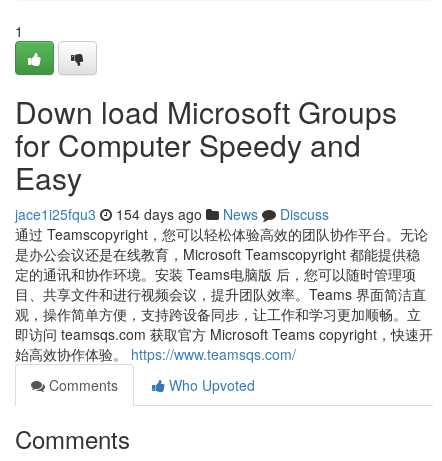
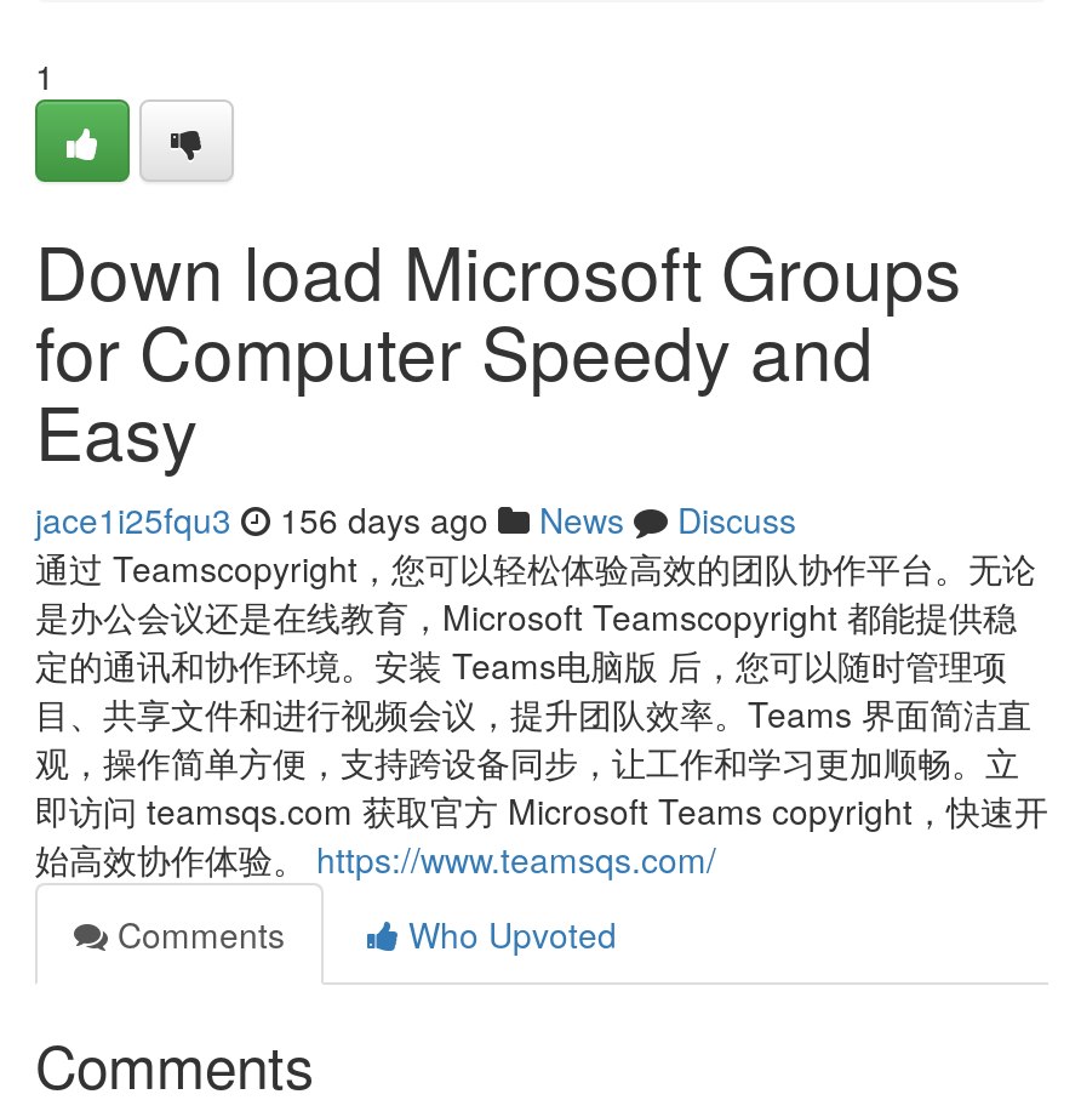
- jace1i25fqu3 154 days ago News Discuss
+ jace1i25fqu3 156 days ago News Discuss
